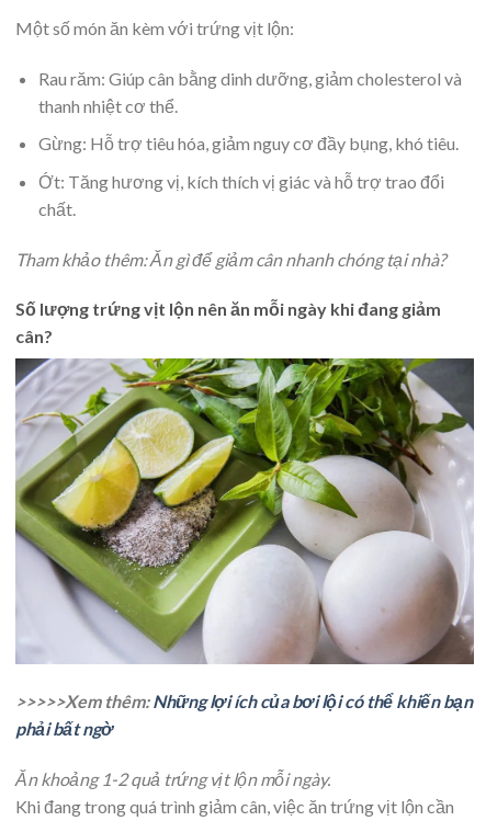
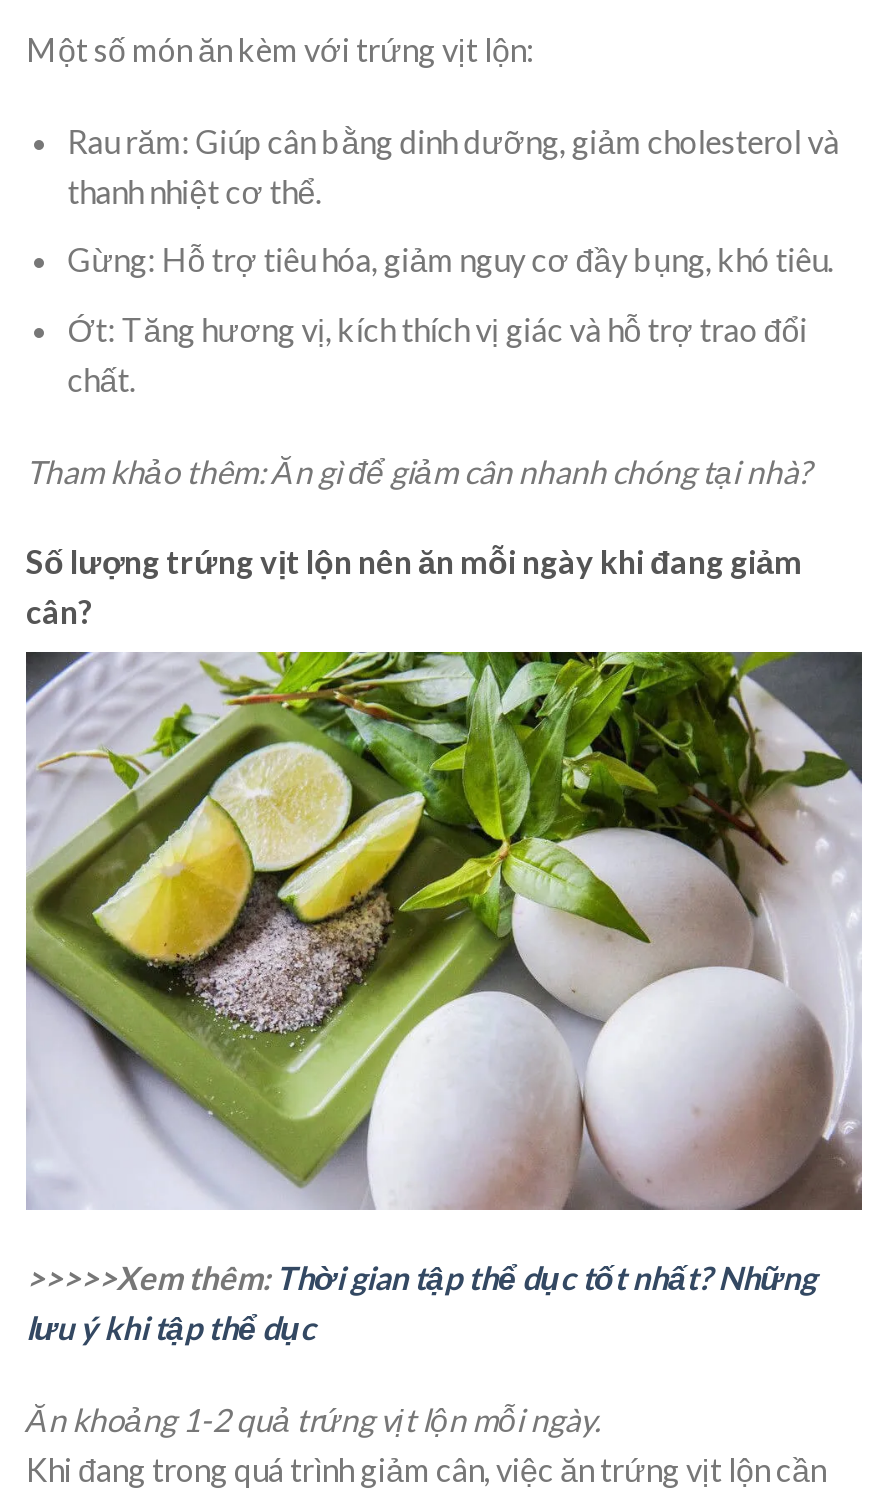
- >>>>>Xem thêm: Những lợi ích của bơi lội có thể khiến bạn
- phải bất ngờ
+ >>>>>Xem thêm: Thời gian tập thể dục tốt nhất? Những
+ lưu ý khi tập thể dục
